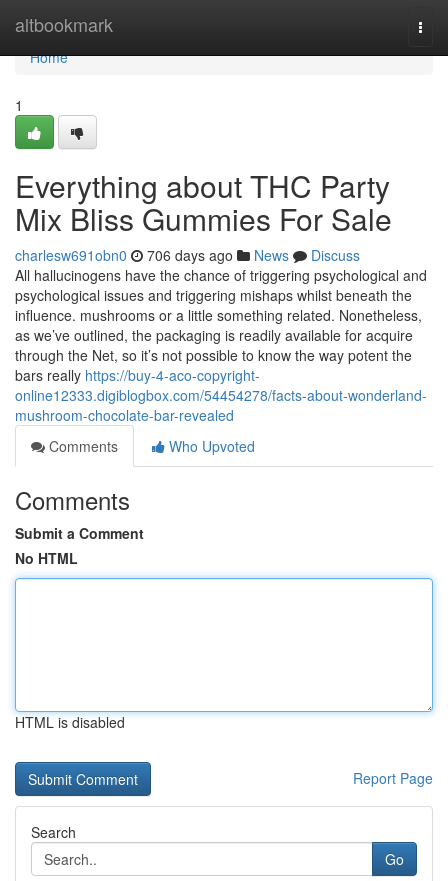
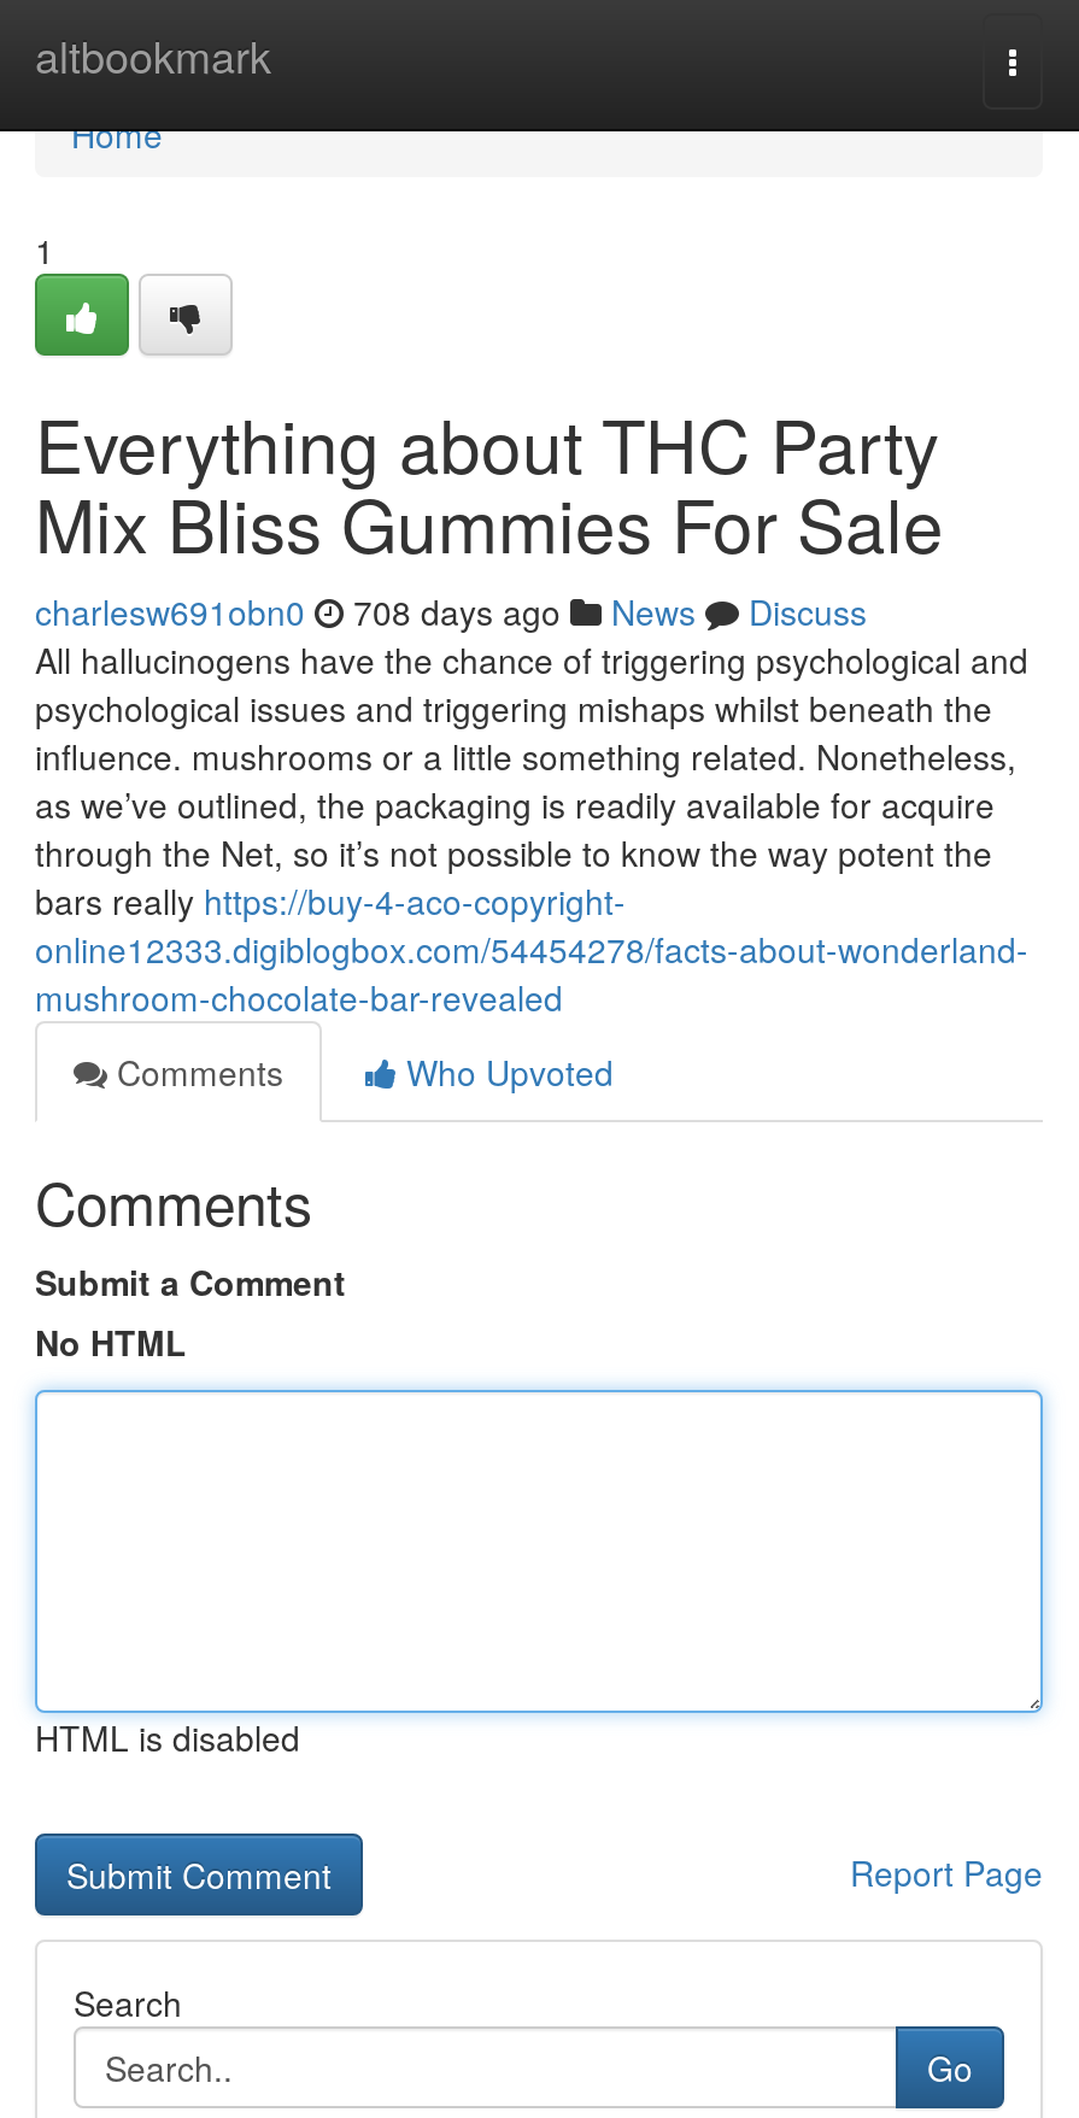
- charlesw691obn0 706 days ago News Discuss
+ charlesw691obn0 708 days ago News Discuss
